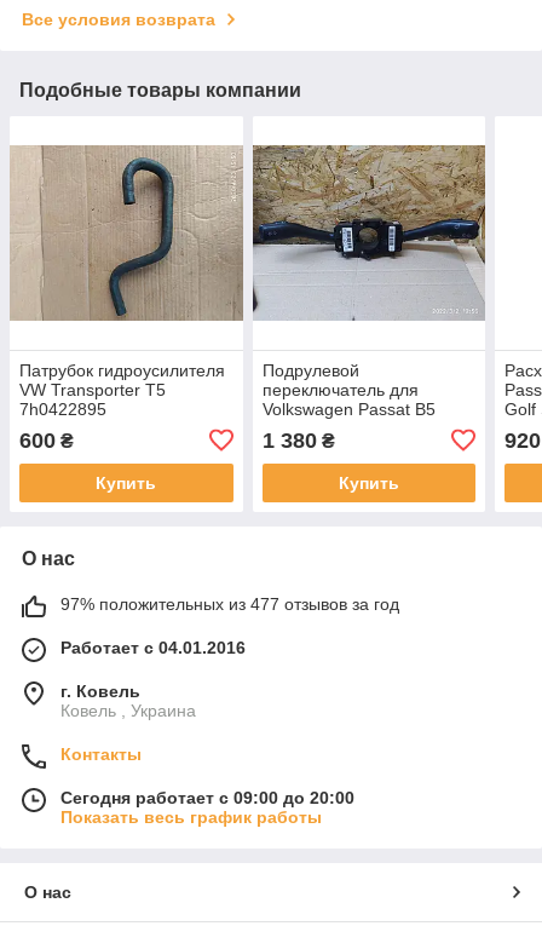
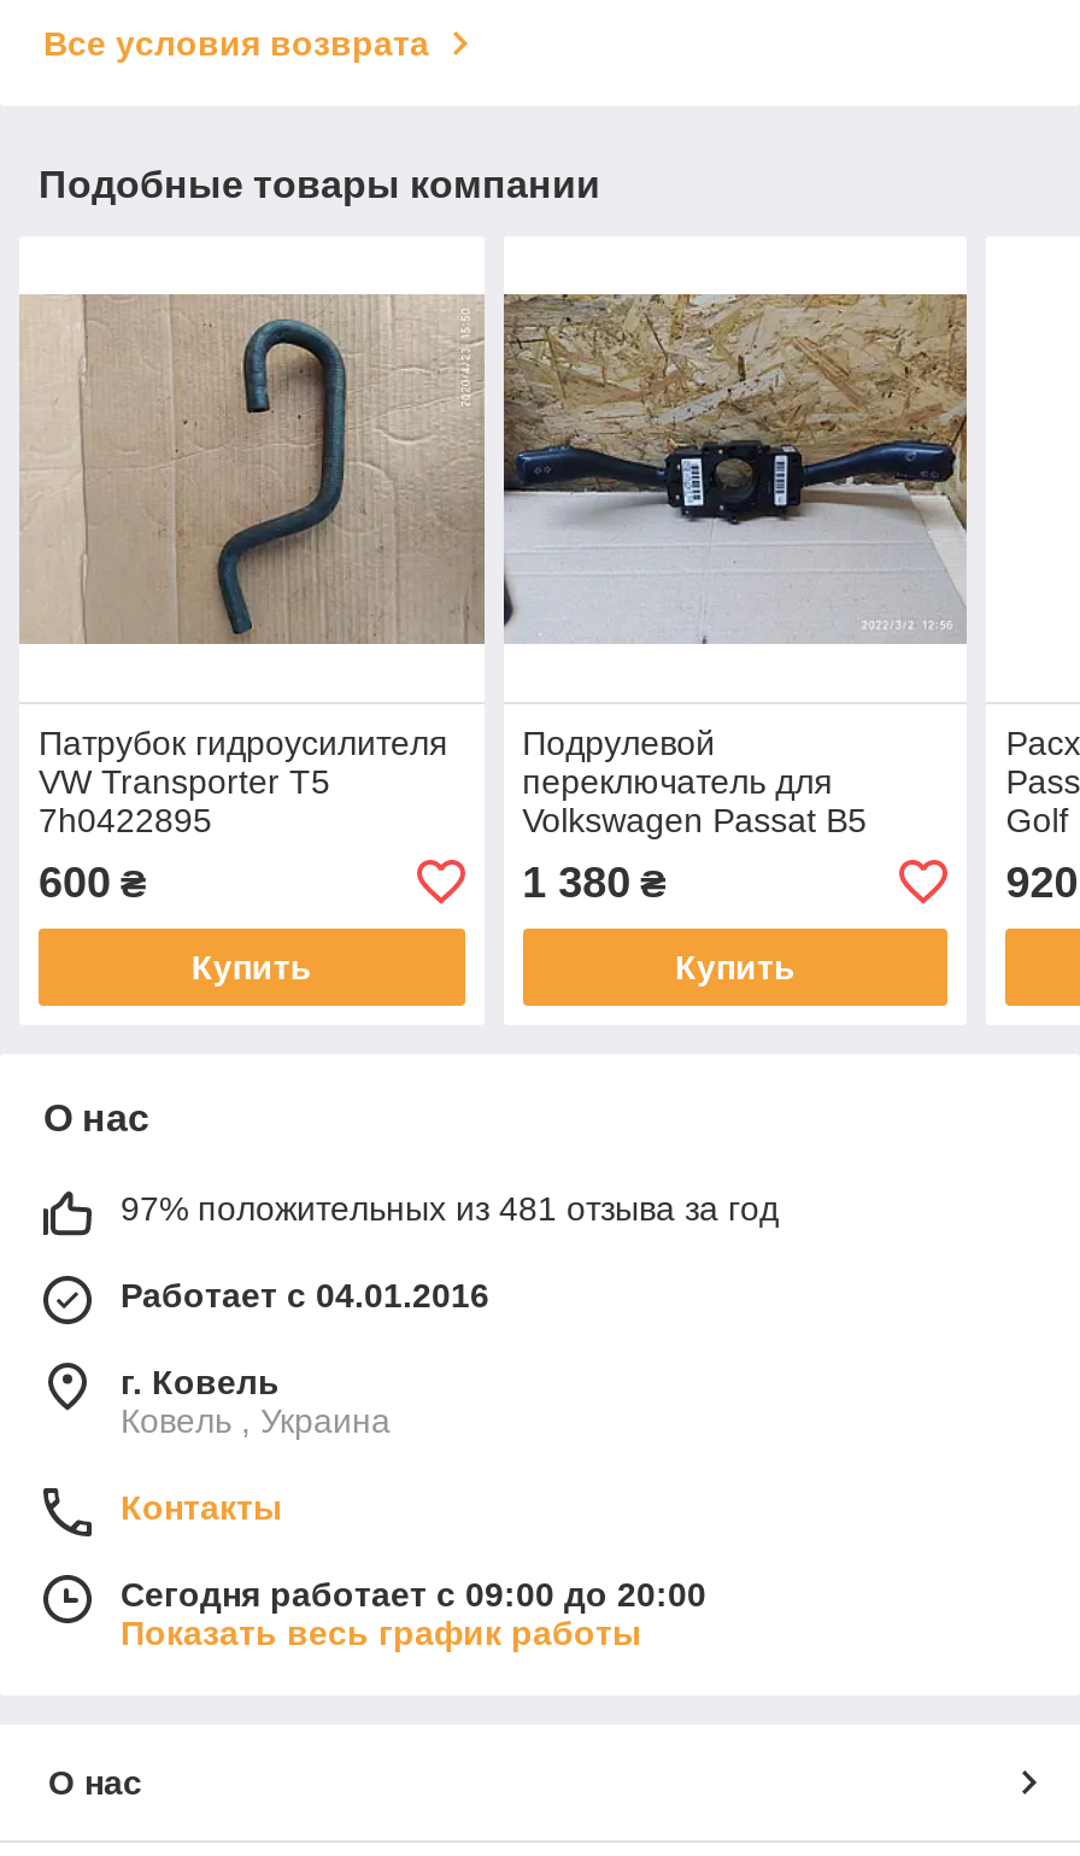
- 97% положительных из 477 отзывов за год
+ 97% положительных из 481 отзыва за год
